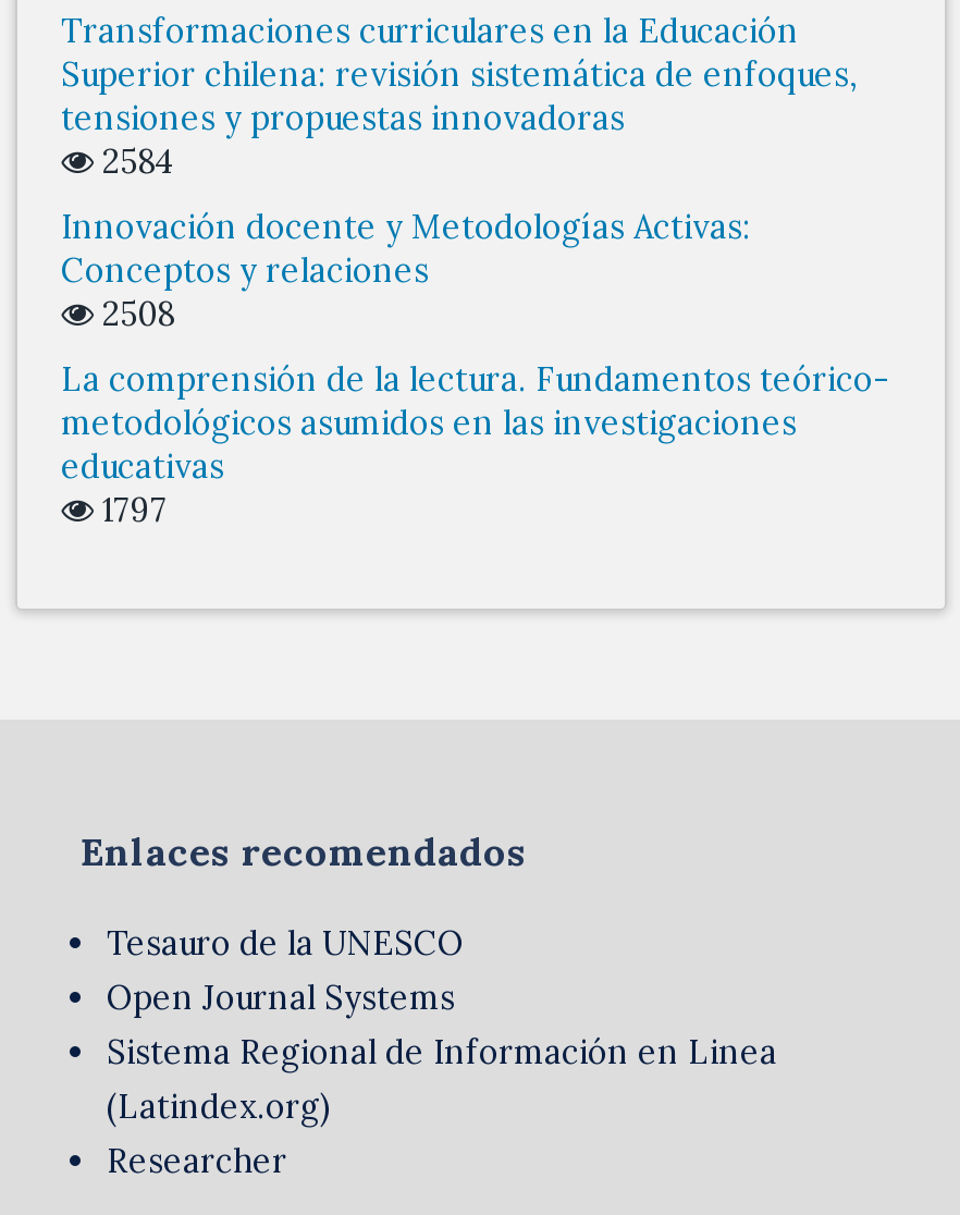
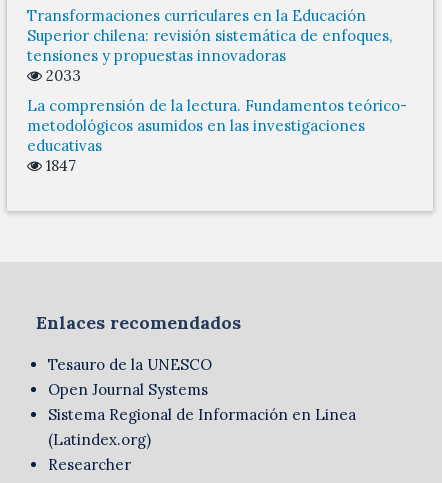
- 2584
- Innovación docente y Metodologías Activas:
- Conceptos y relaciones
- 2508
+ 2033

- 1797
+ 1847
